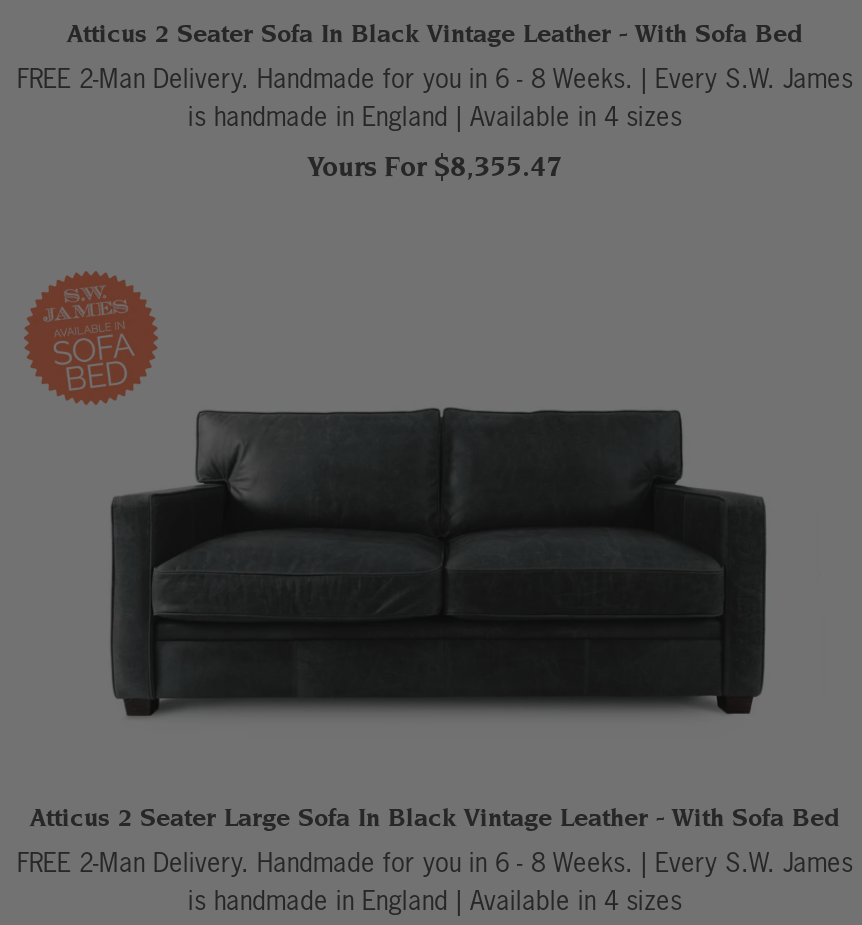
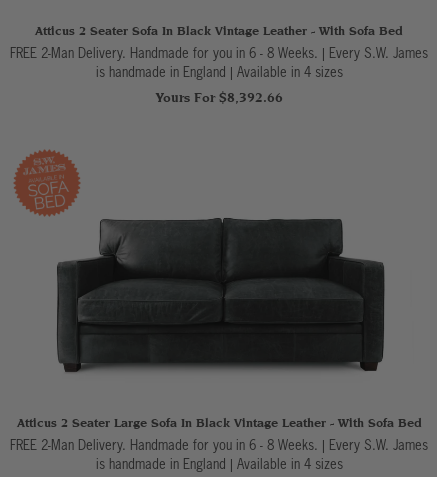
- Yours For $8,355.47
+ Yours For $8,392.66
